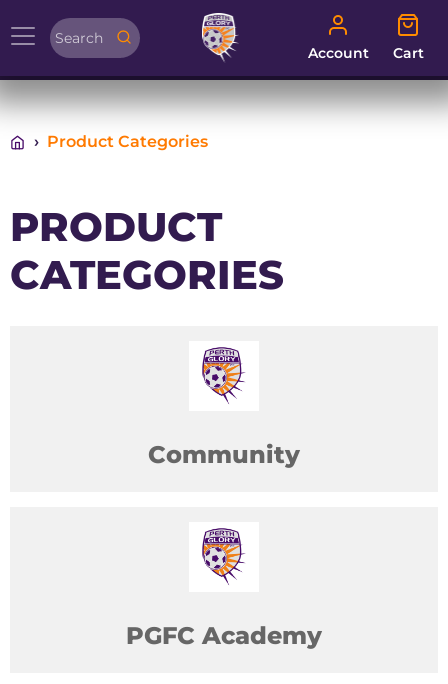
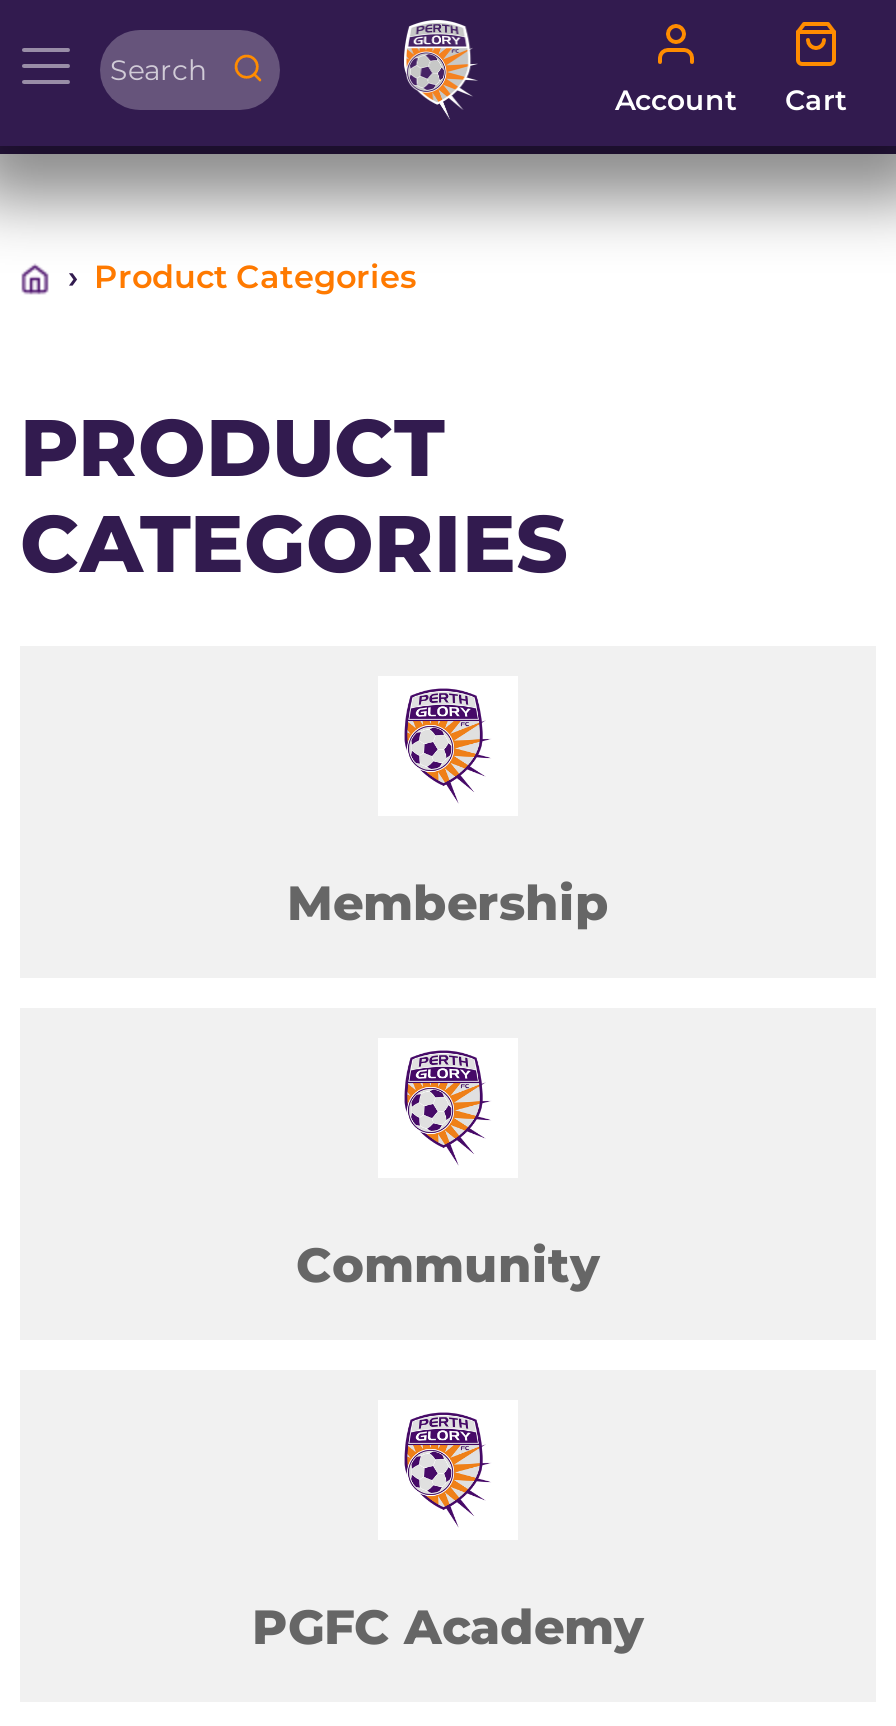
+ Membership
